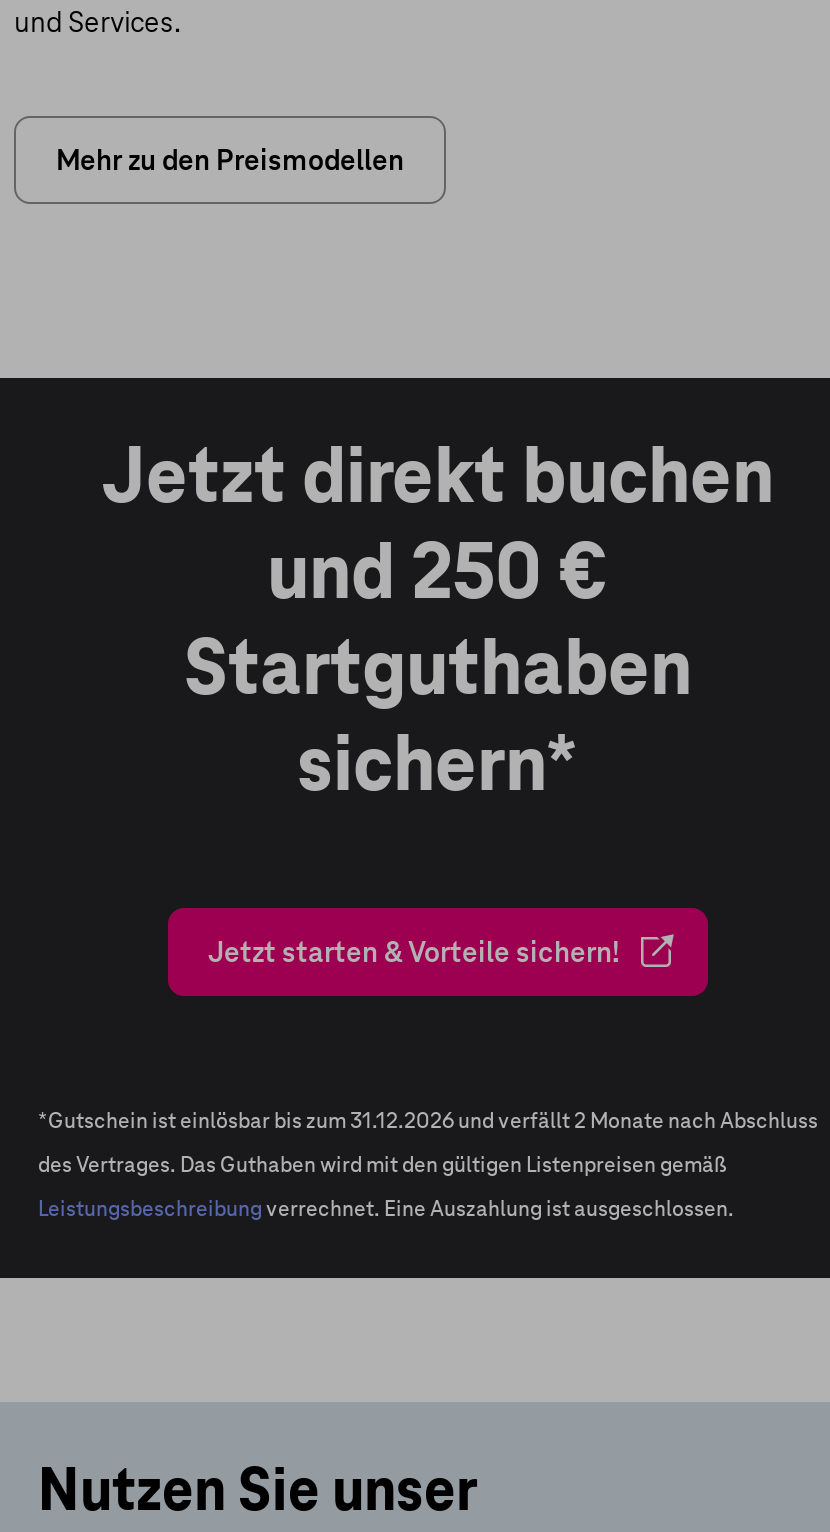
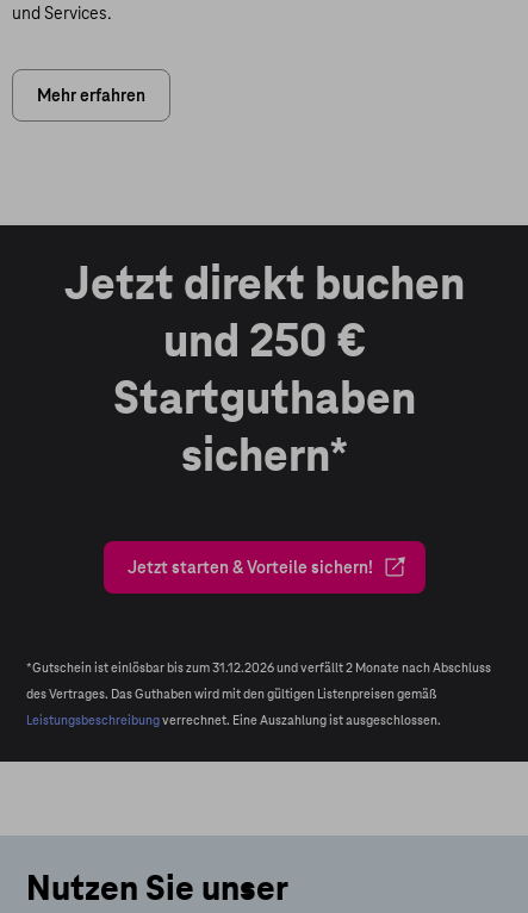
- Mehr zu den Preismodellen
+ Mehr erfahren
